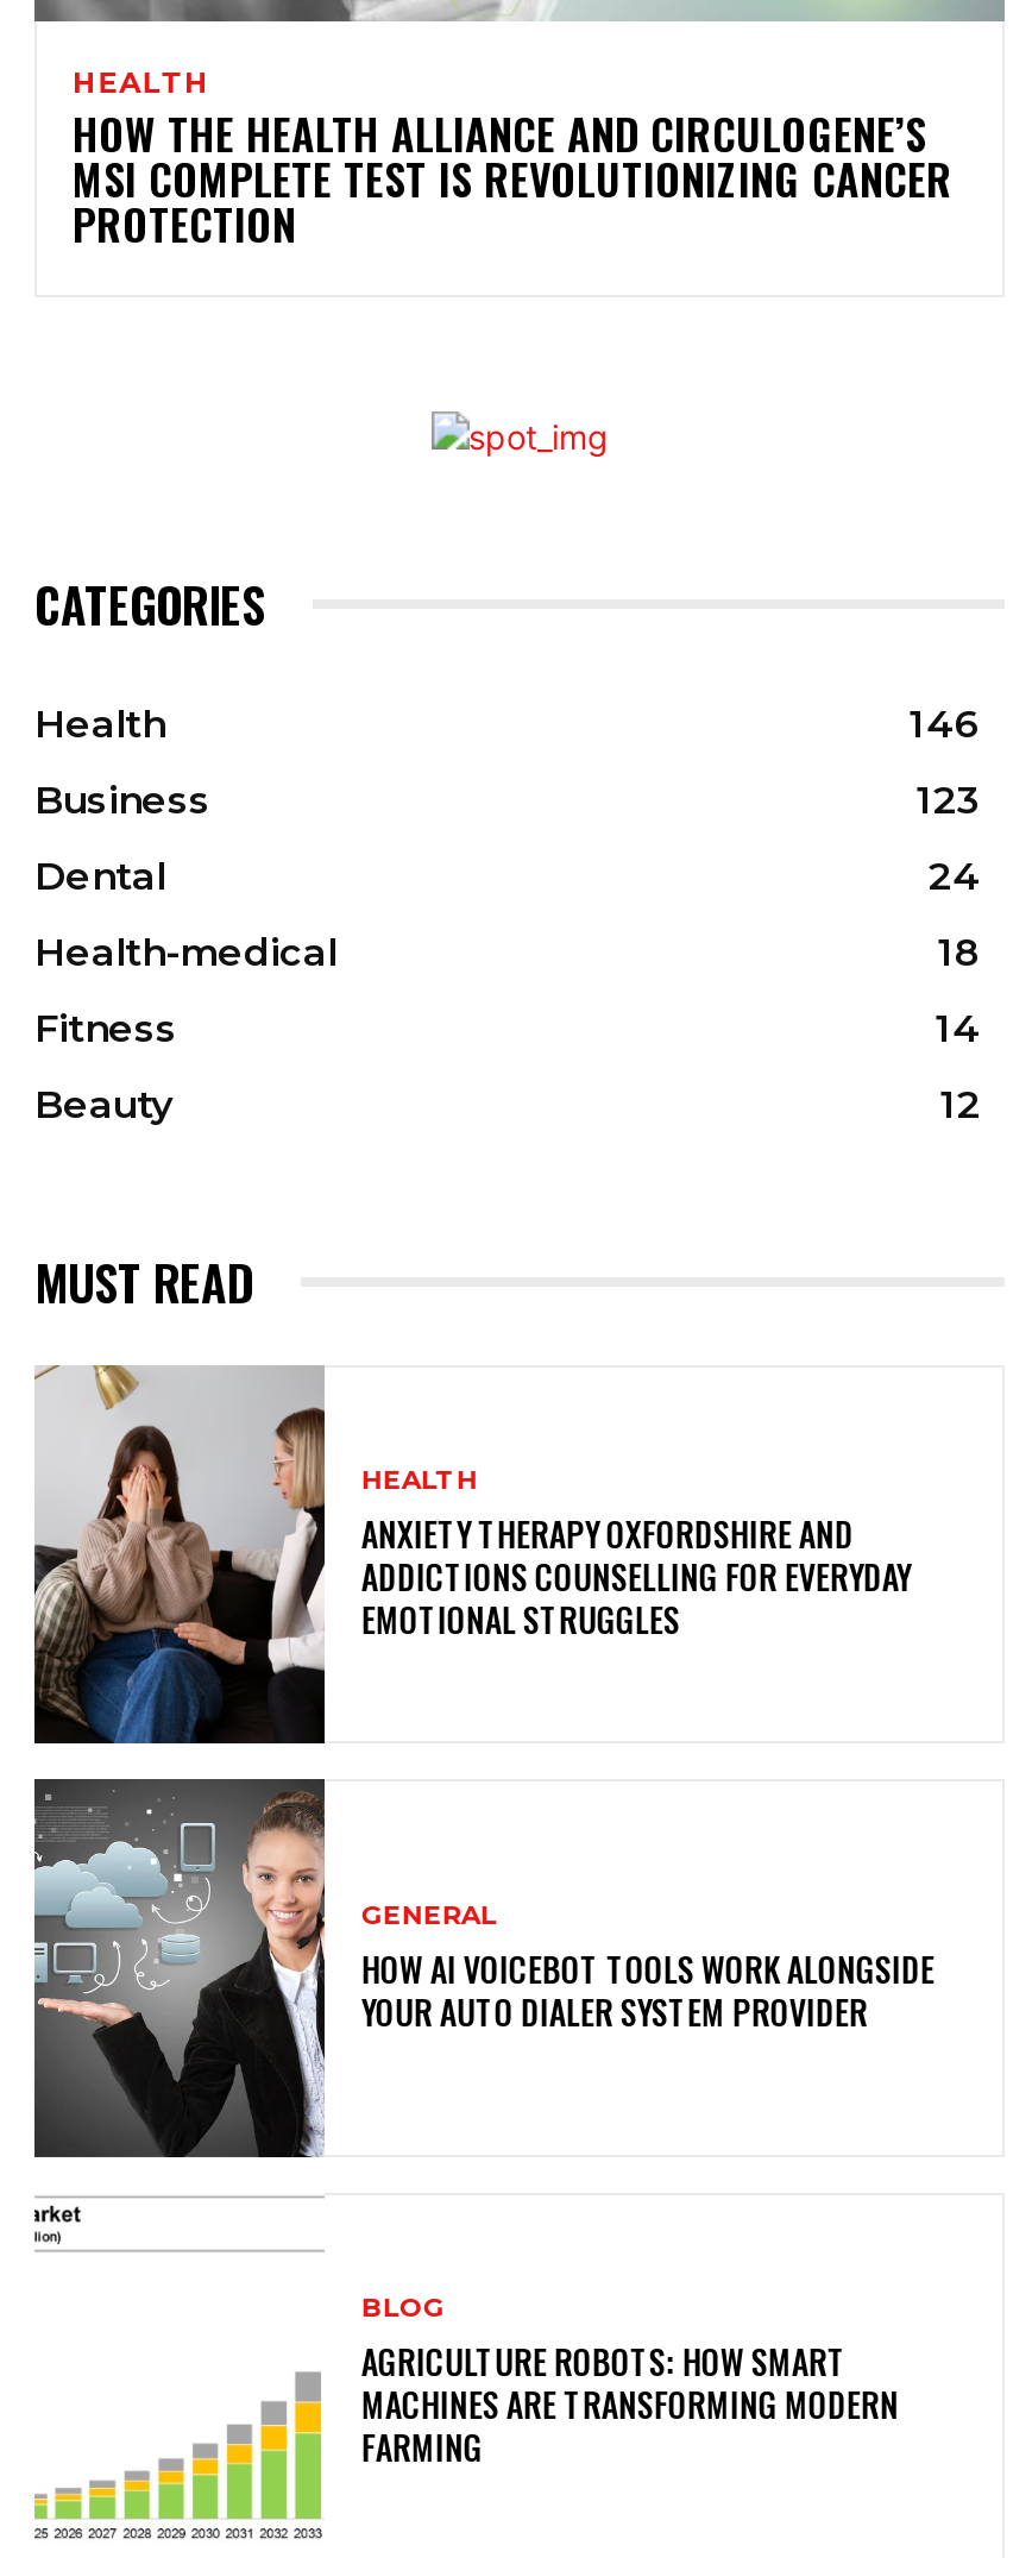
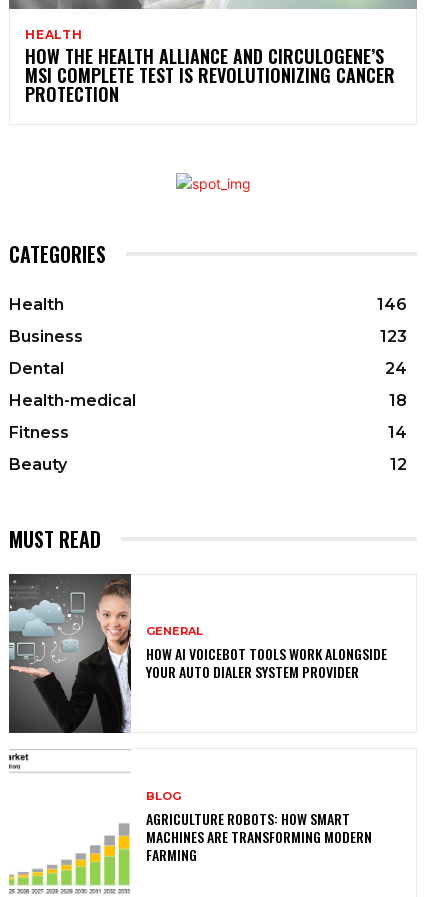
- [image]
- HEALTH
- ANXIETY THERAPY OXFORDSHIRE AND
- ADDICTIONS COUNSELLING FOR EVERYDAY
- EMOTIONAL STRUGGLES
